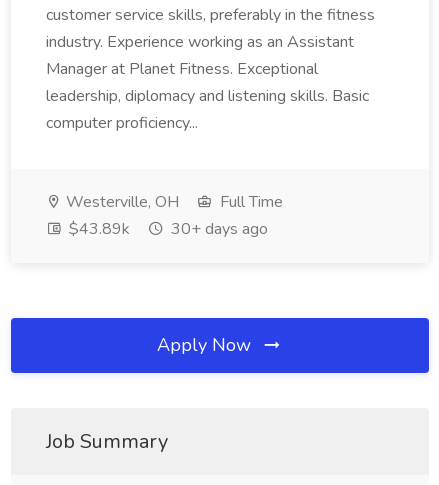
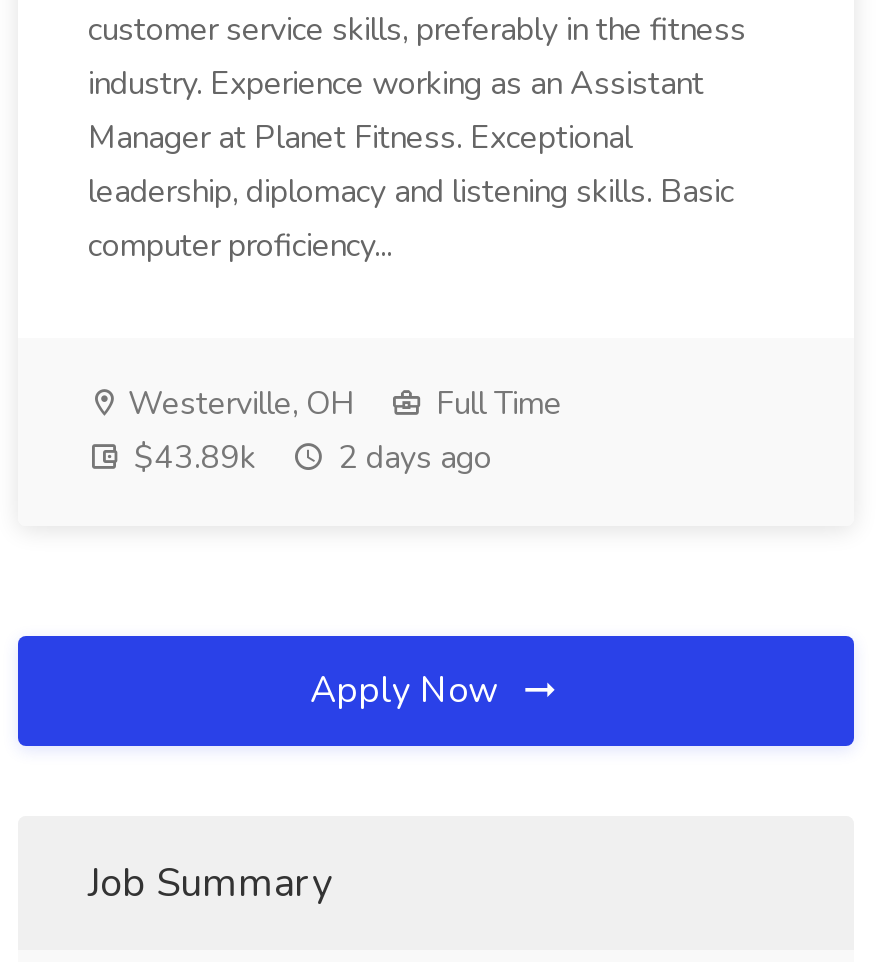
- $43.89k 30+ days ago
+ $43.89k 2 days ago
